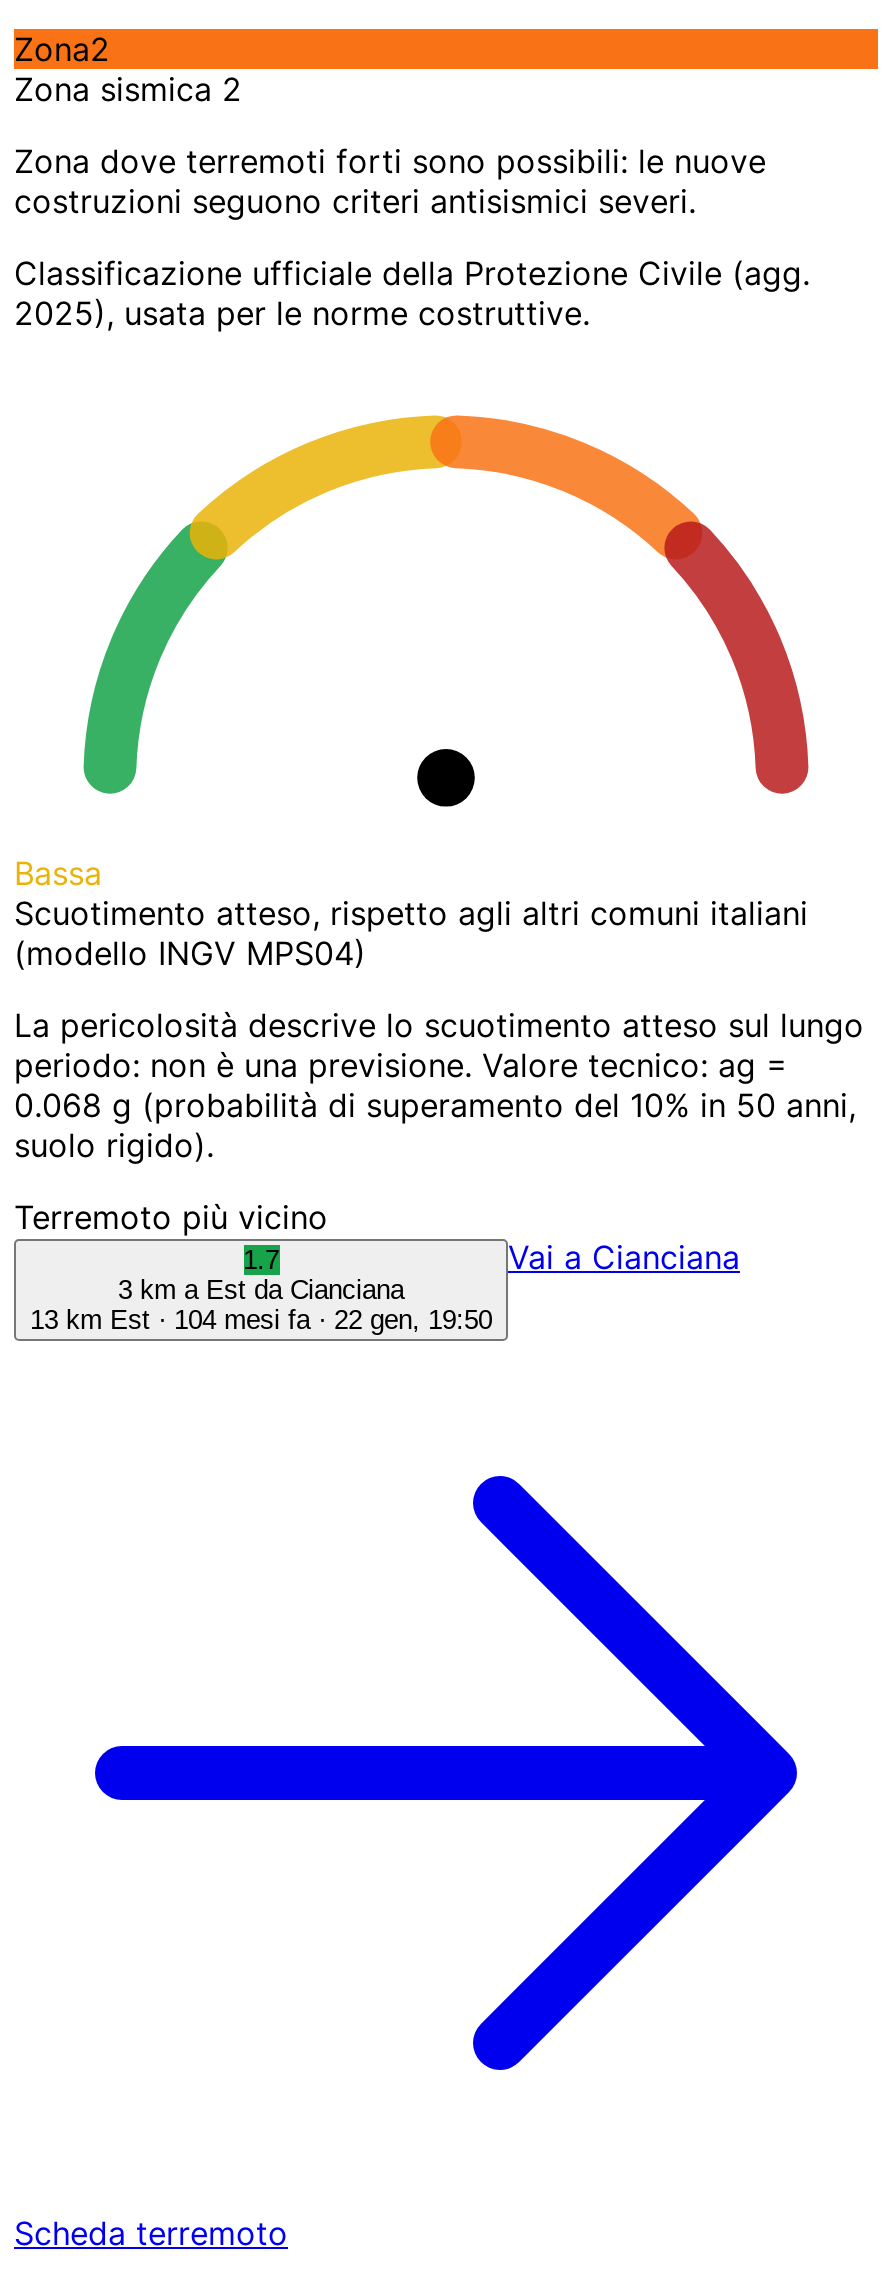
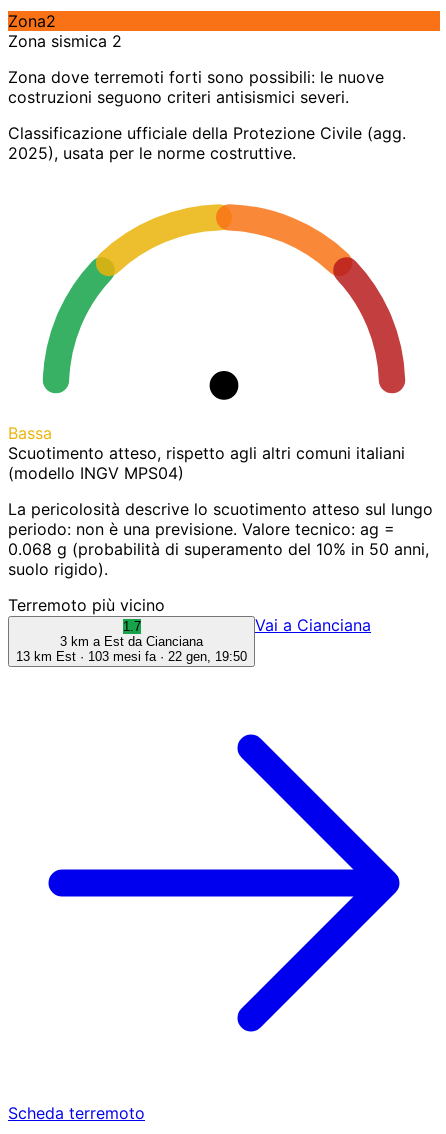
- 13 km Est · 104 mesi fa · 22 gen, 19:50
+ 13 km Est · 103 mesi fa · 22 gen, 19:50
